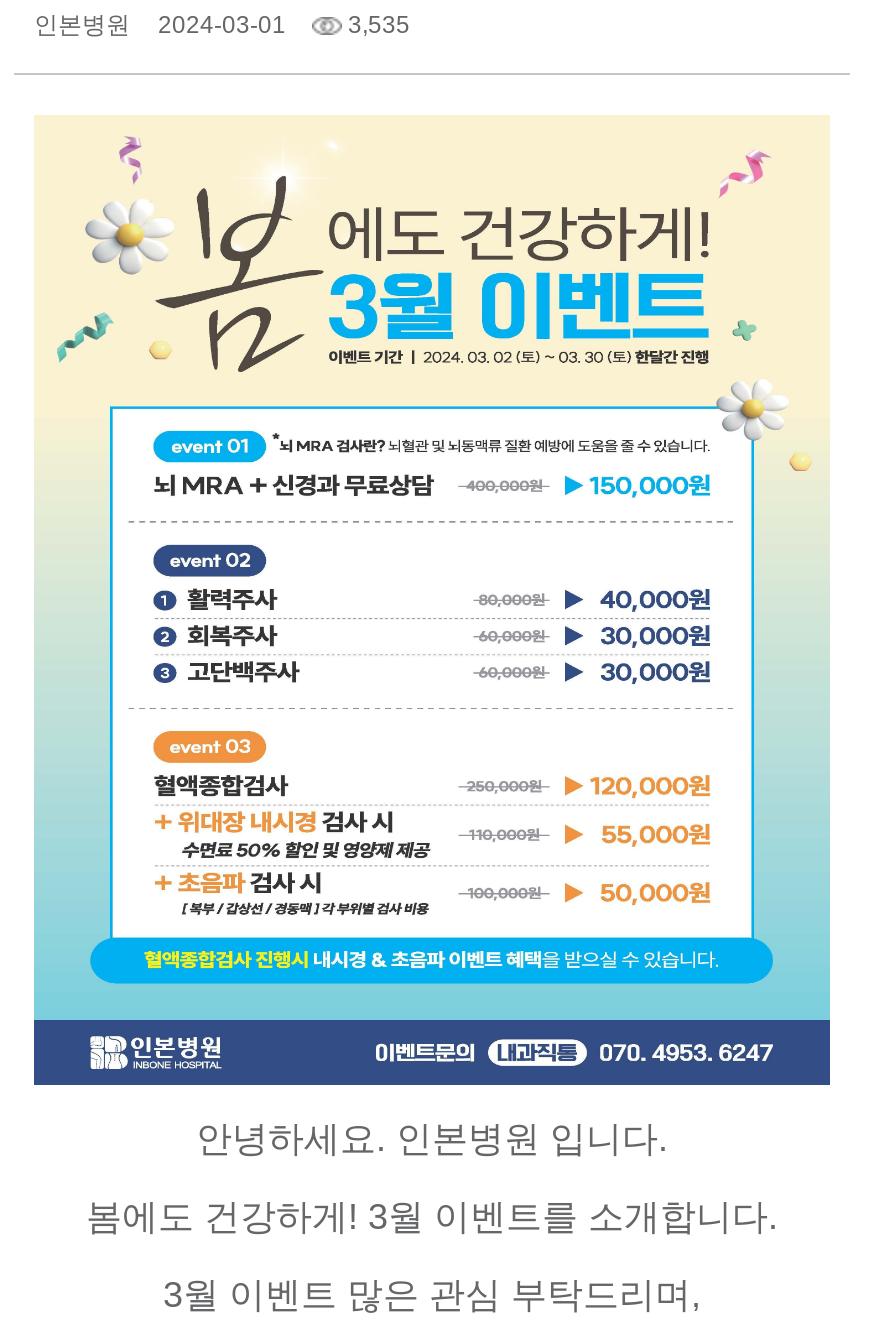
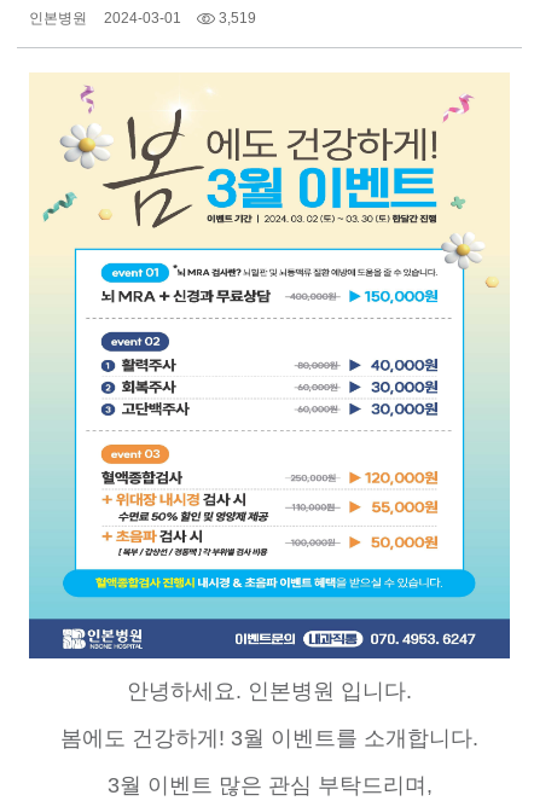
- 인본병원 2024-03-01 3,535
+ 인본병원 2024-03-01 3,519
